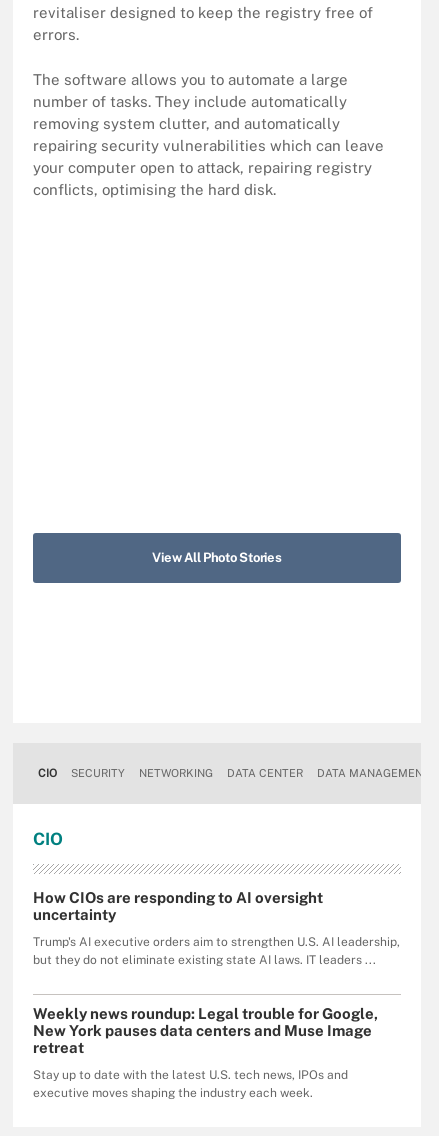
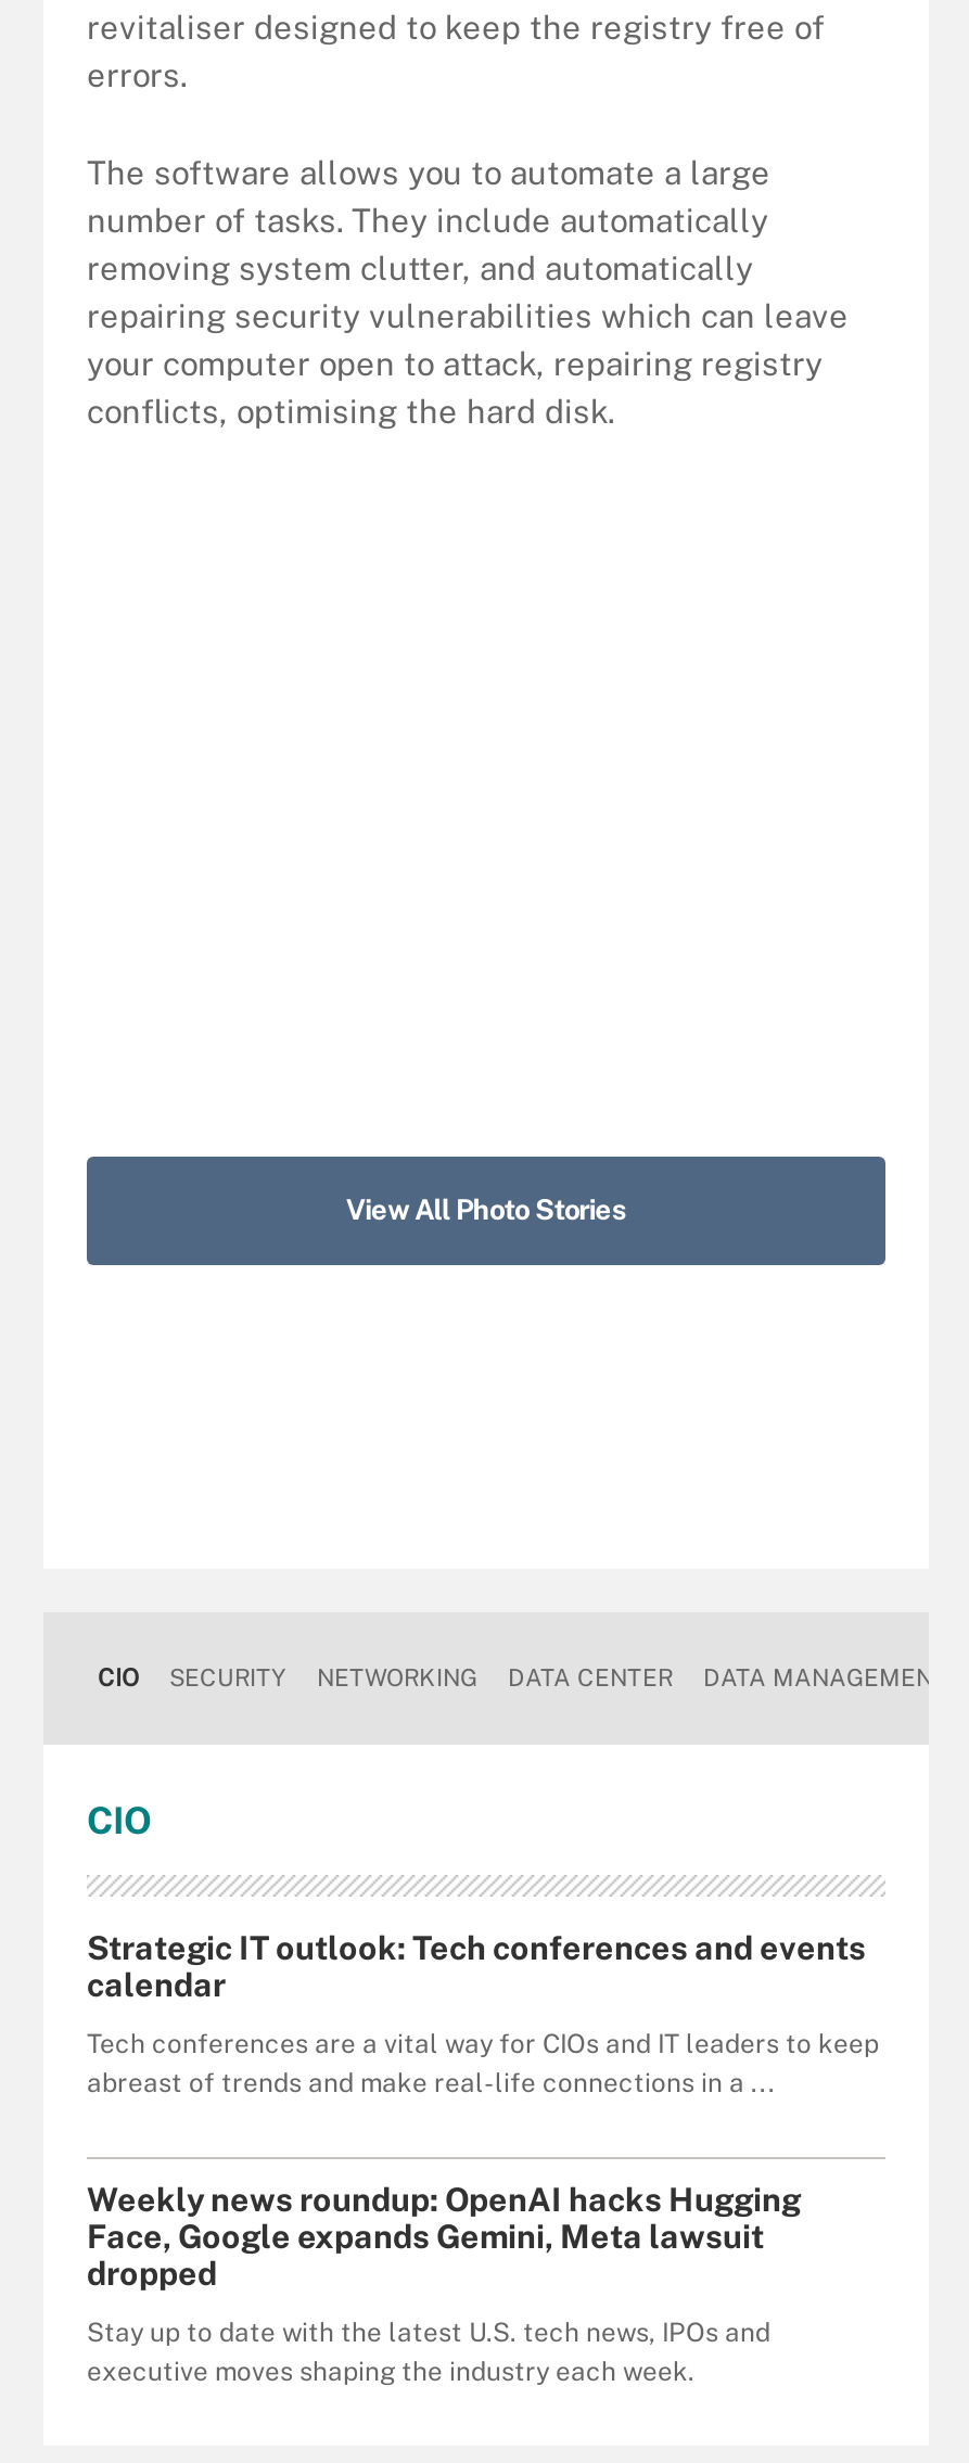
- How CIOs are responding to AI oversight
- uncertainty
+ Strategic IT outlook: Tech conferences and events
+ calendar

- Trump's AI executive orders aim to strengthen U.S. AI leadership,
- but they do not eliminate existing state AI laws. IT leaders ...
+ Tech conferences are a vital way for CIOs and IT leaders to keep
+ abreast of trends and make real-life connections in a ...

- Weekly news roundup: Legal trouble for Google,
- New York pauses data centers and Muse Image
- retreat
+ Weekly news roundup: OpenAI hacks Hugging
+ Face, Google expands Gemini, Meta lawsuit
+ dropped
